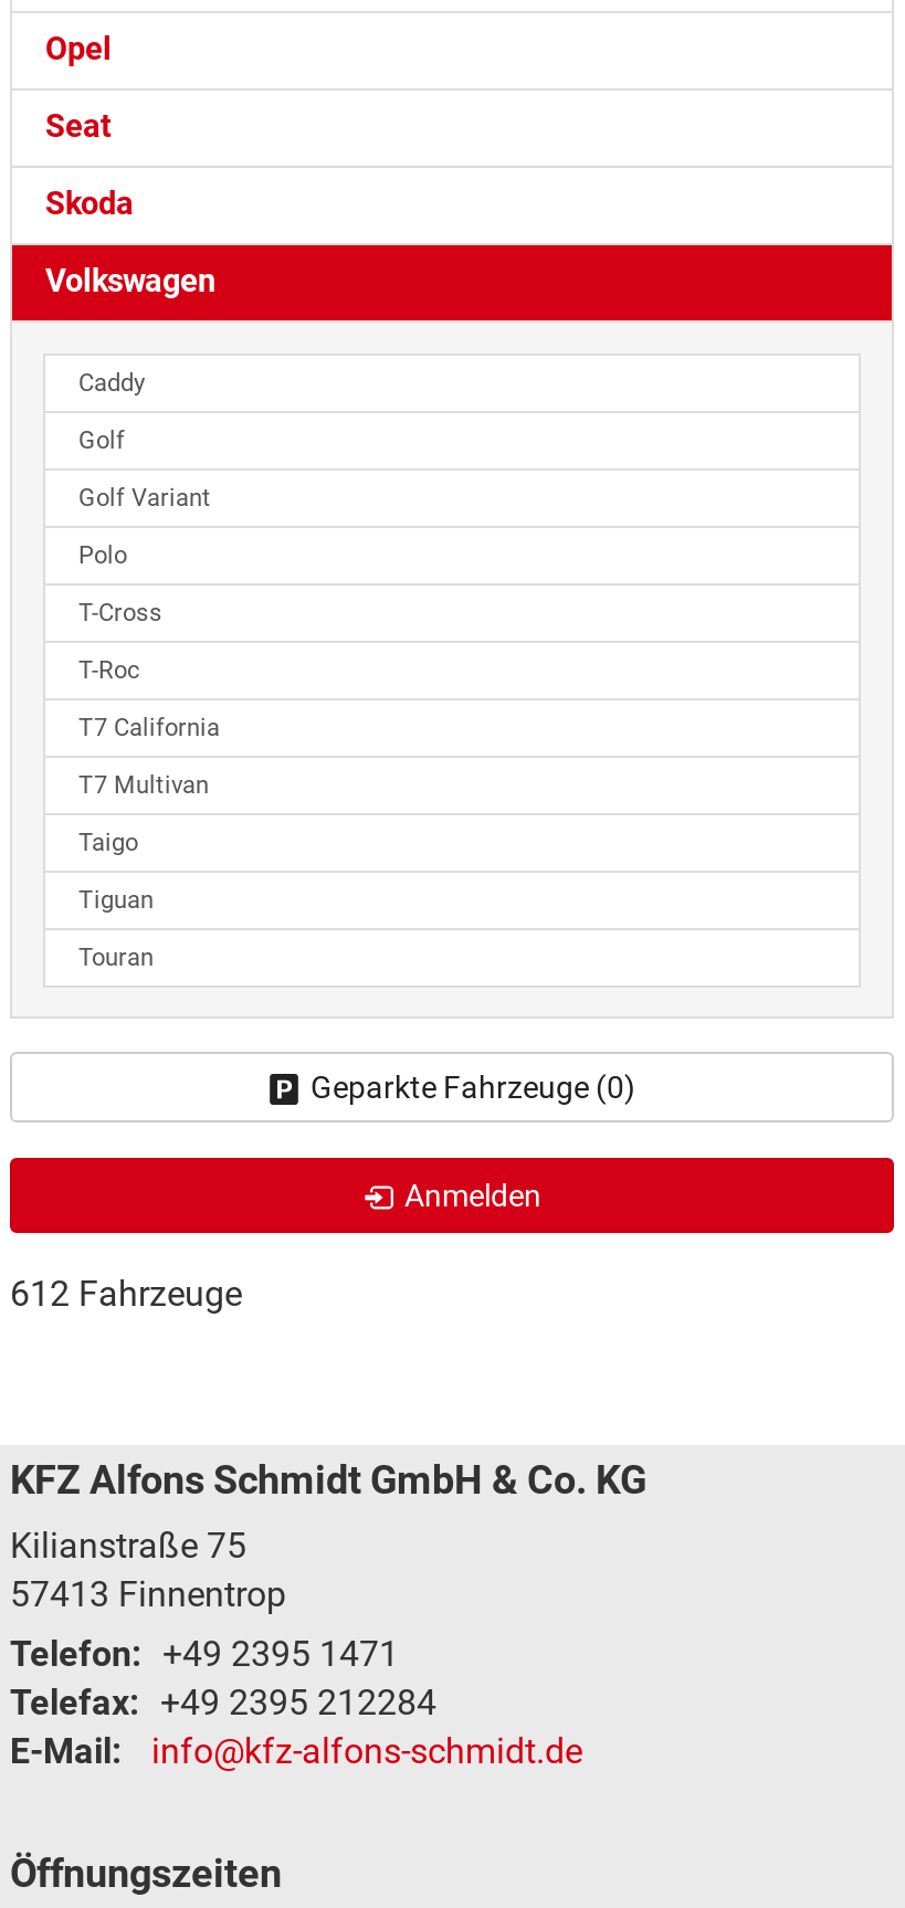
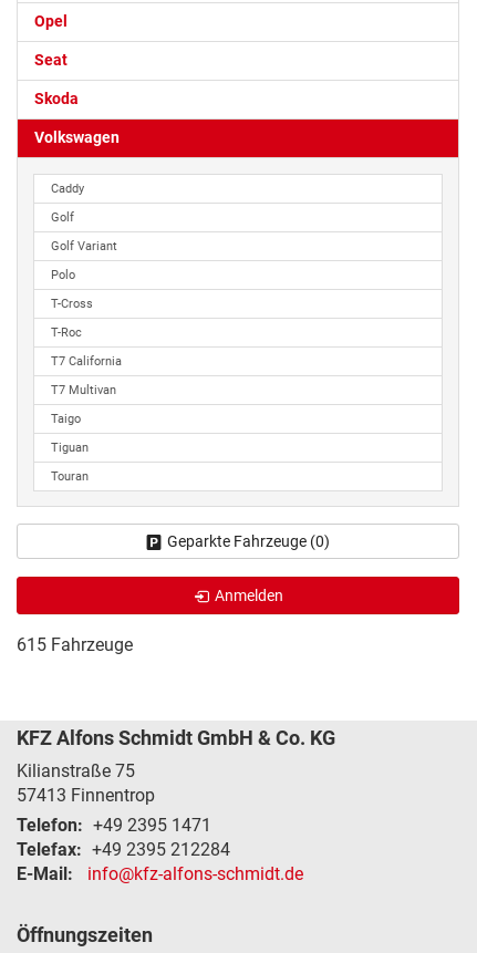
- 612 Fahrzeuge
+ 615 Fahrzeuge
